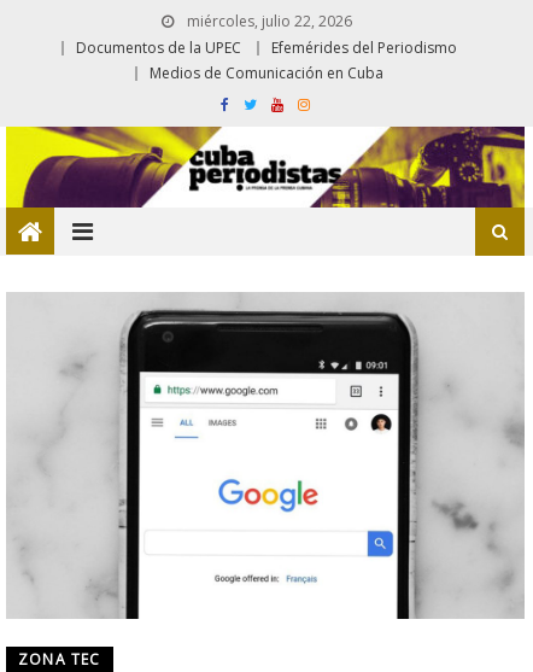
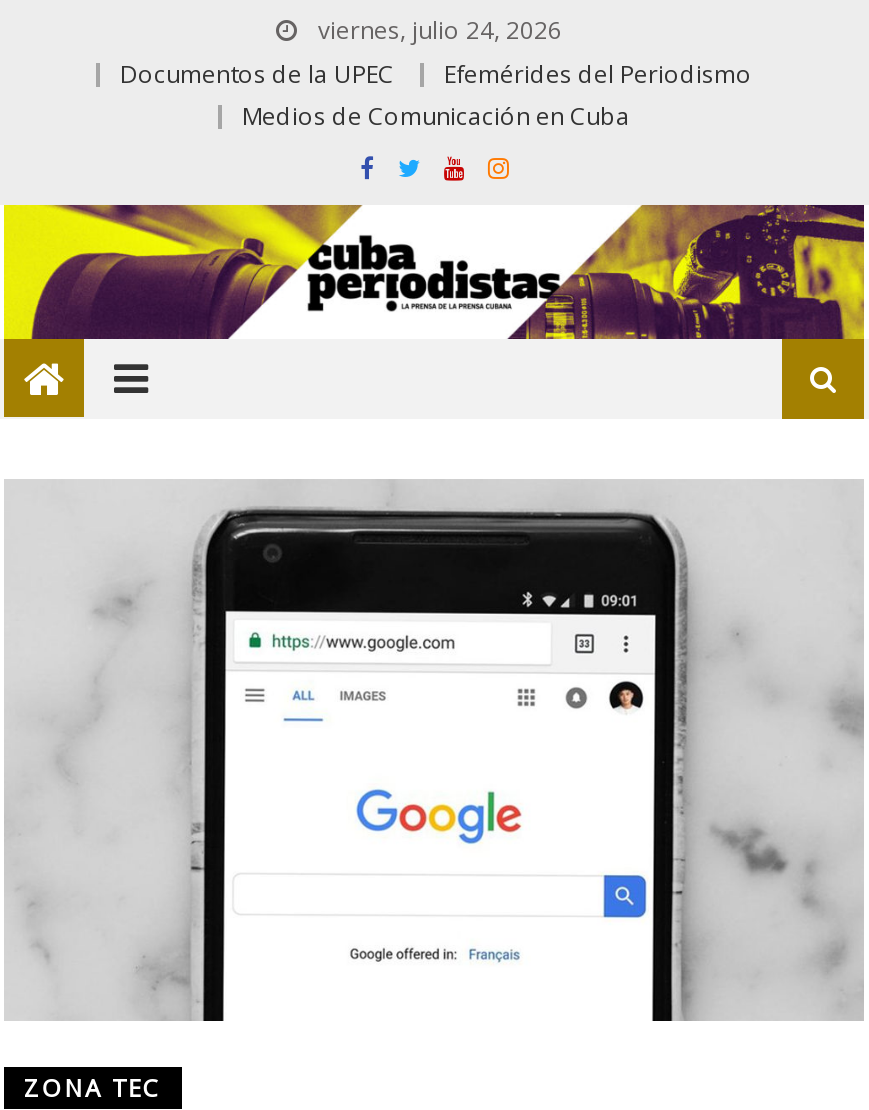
- miércoles, julio 22, 2026
+ viernes, julio 24, 2026
